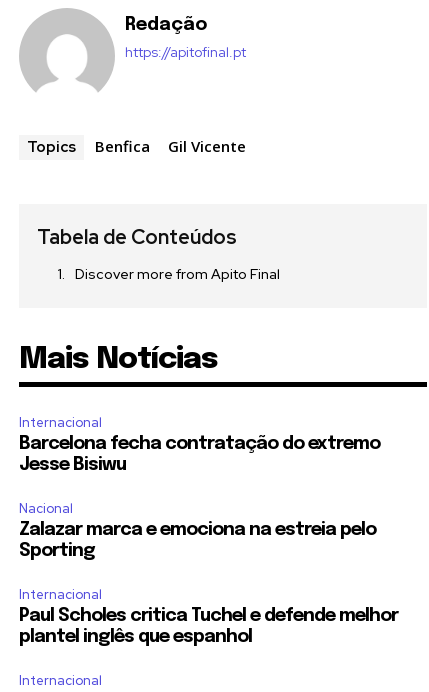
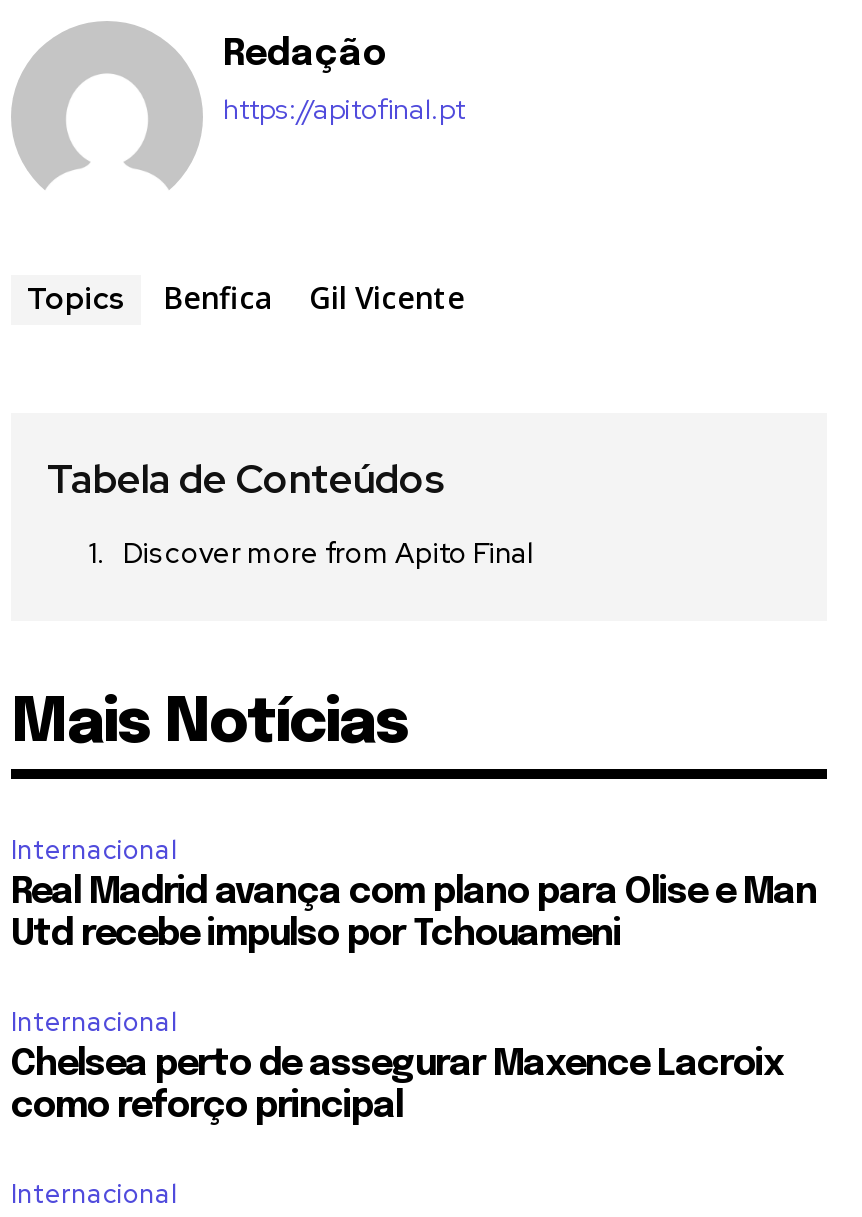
- Barcelona fecha contratação do extremo
- Jesse Bisiwu
- Nacional
- Zalazar marca e emociona na estreia pelo
- Sporting
+ Real Madrid avança com plano para Olise e Man
+ Utd recebe impulso por Tchouameni

- Paul Scholes critica Tuchel e defende melhor
- plantel inglês que espanhol
+ Chelsea perto de assegurar Maxence Lacroix
+ como reforço principal
